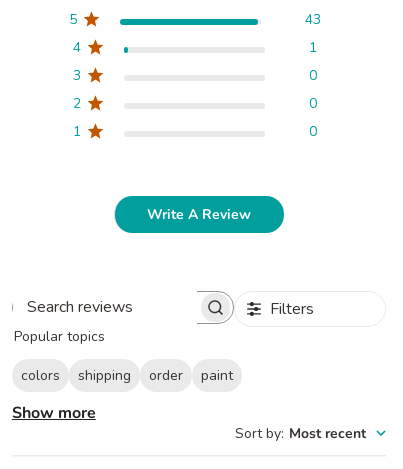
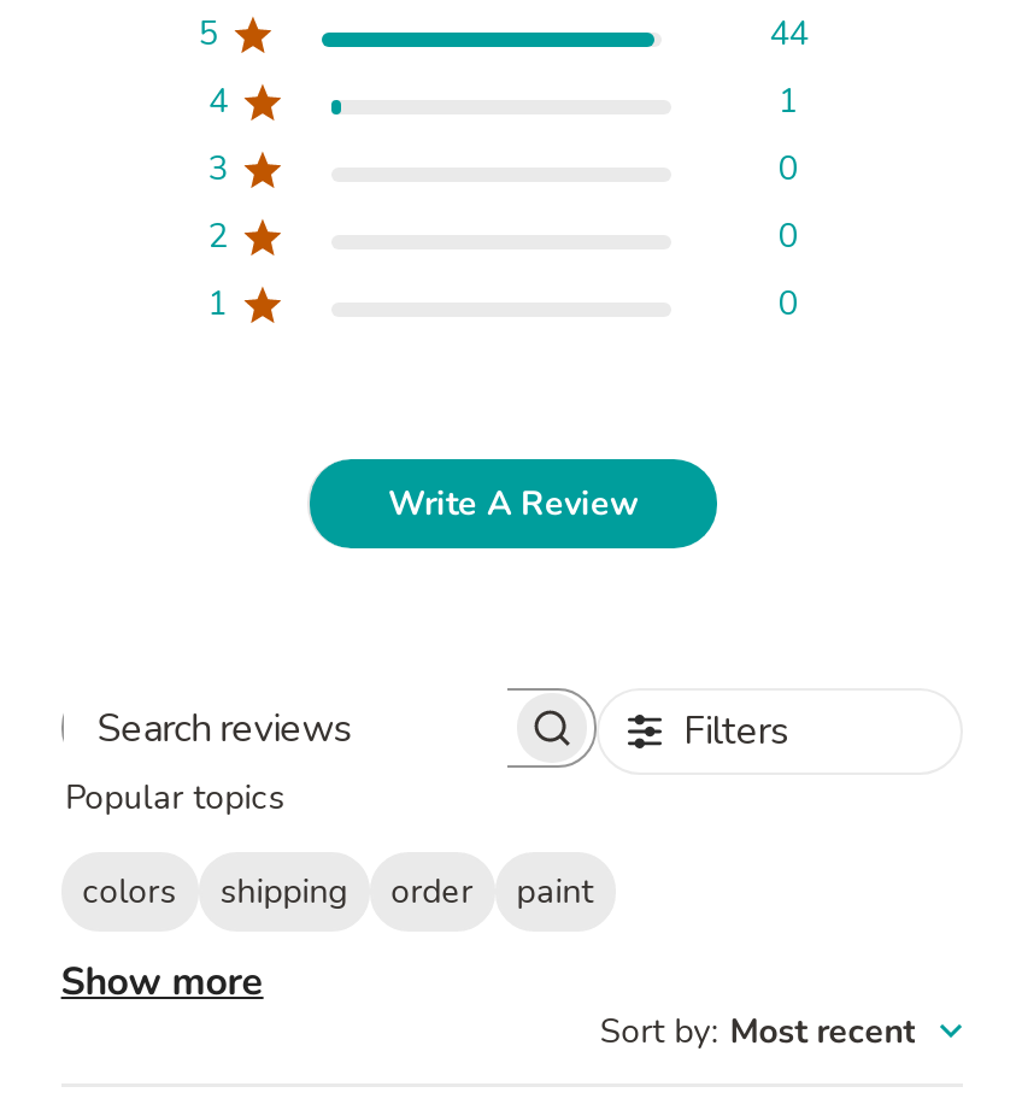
- 43
+ 44
